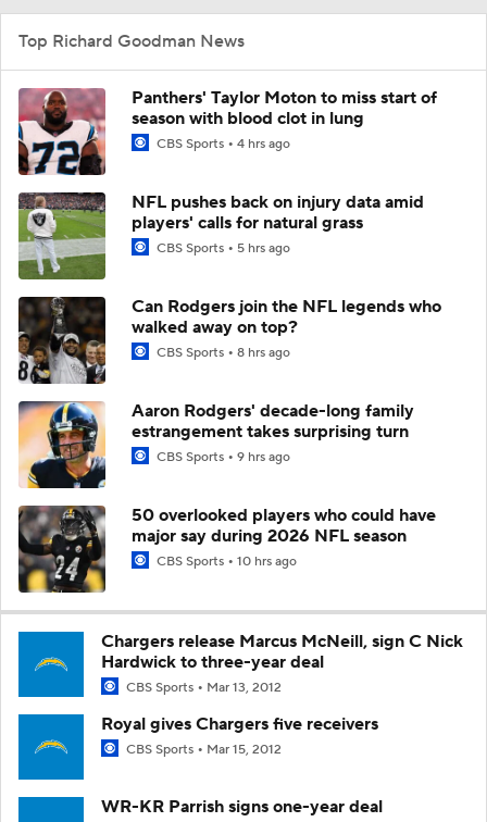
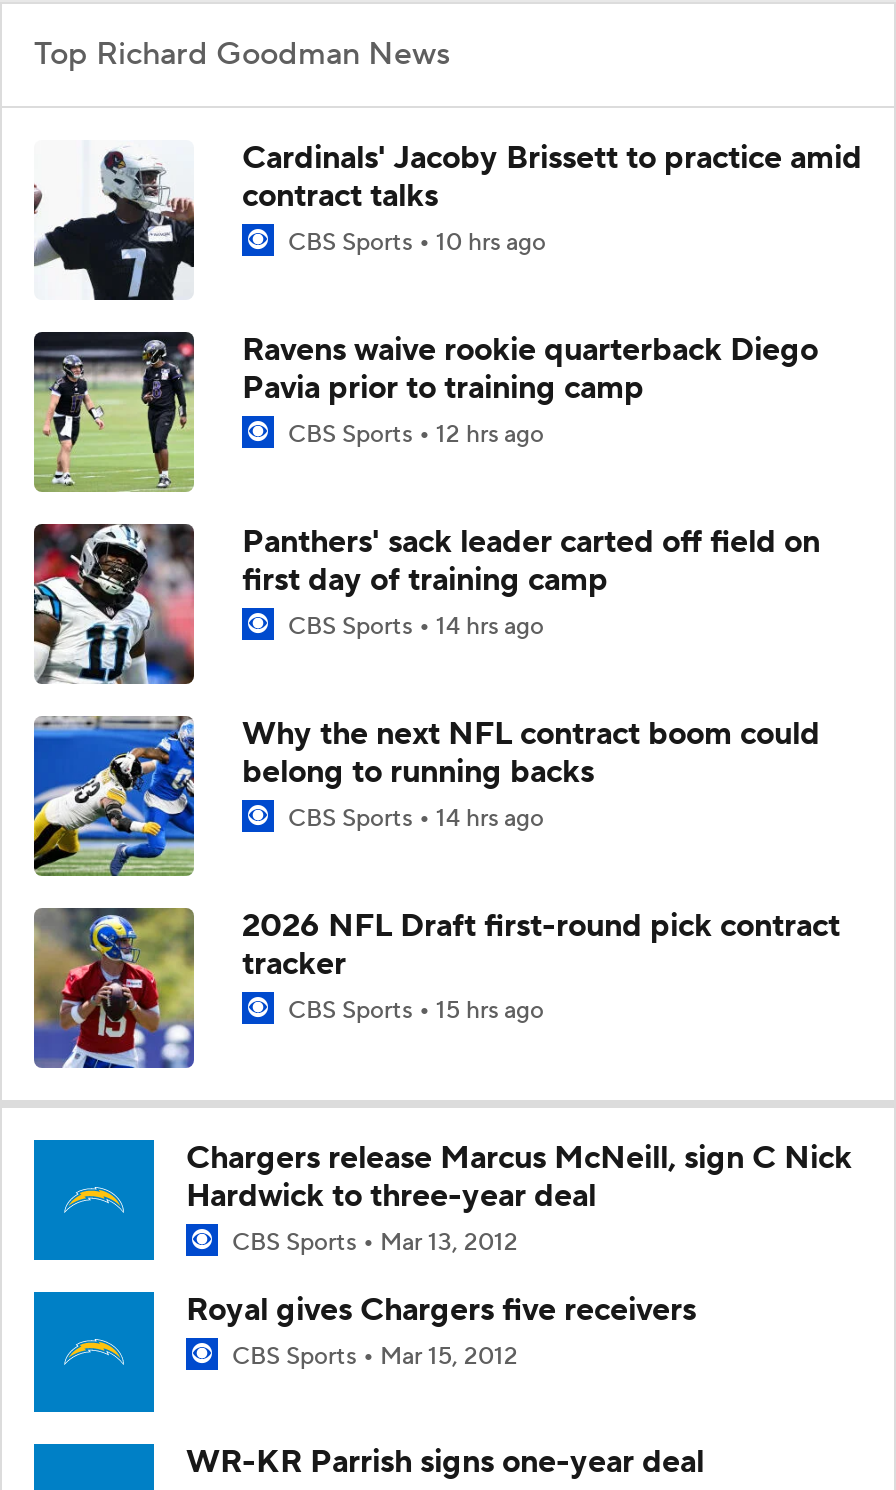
- [image]
- Panthers' Taylor Moton to miss start of
- season with blood clot in lung
- CBS Sports 4 hrs ago
- NFL pushes back on injury data amid
- players' calls for natural grass
- CBS Sports 5 hrs ago
- Can Rodgers join the NFL legends who
- walked away on top?
- CBS Sports 8 hrs ago
- Aaron Rodgers' decade-long family
- estrangement takes surprising turn
- CBS Sports 9 hrs ago
- 50 overlooked players who could have
- major say during 2026 NFL season
+ [image]
+ Cardinals' Jacoby Brissett to practice amid
+ contract talks

- [image]
+ [image]

- [image]
+ [image]

- [image]
+ [image]

- [image]
+ [image]

moved up: CBS Sports 10 hrs ago

+ Ravens waive rookie quarterback Diego
+ Pavia prior to training camp
+ CBS Sports 12 hrs ago
+ Panthers' sack leader carted off field on
+ first day of training camp
+ CBS Sports 14 hrs ago
+ Why the next NFL contract boom could
+ belong to running backs
+ CBS Sports 14 hrs ago
+ 2026 NFL Draft first-round pick contract
+ tracker
+ CBS Sports 15 hrs ago
